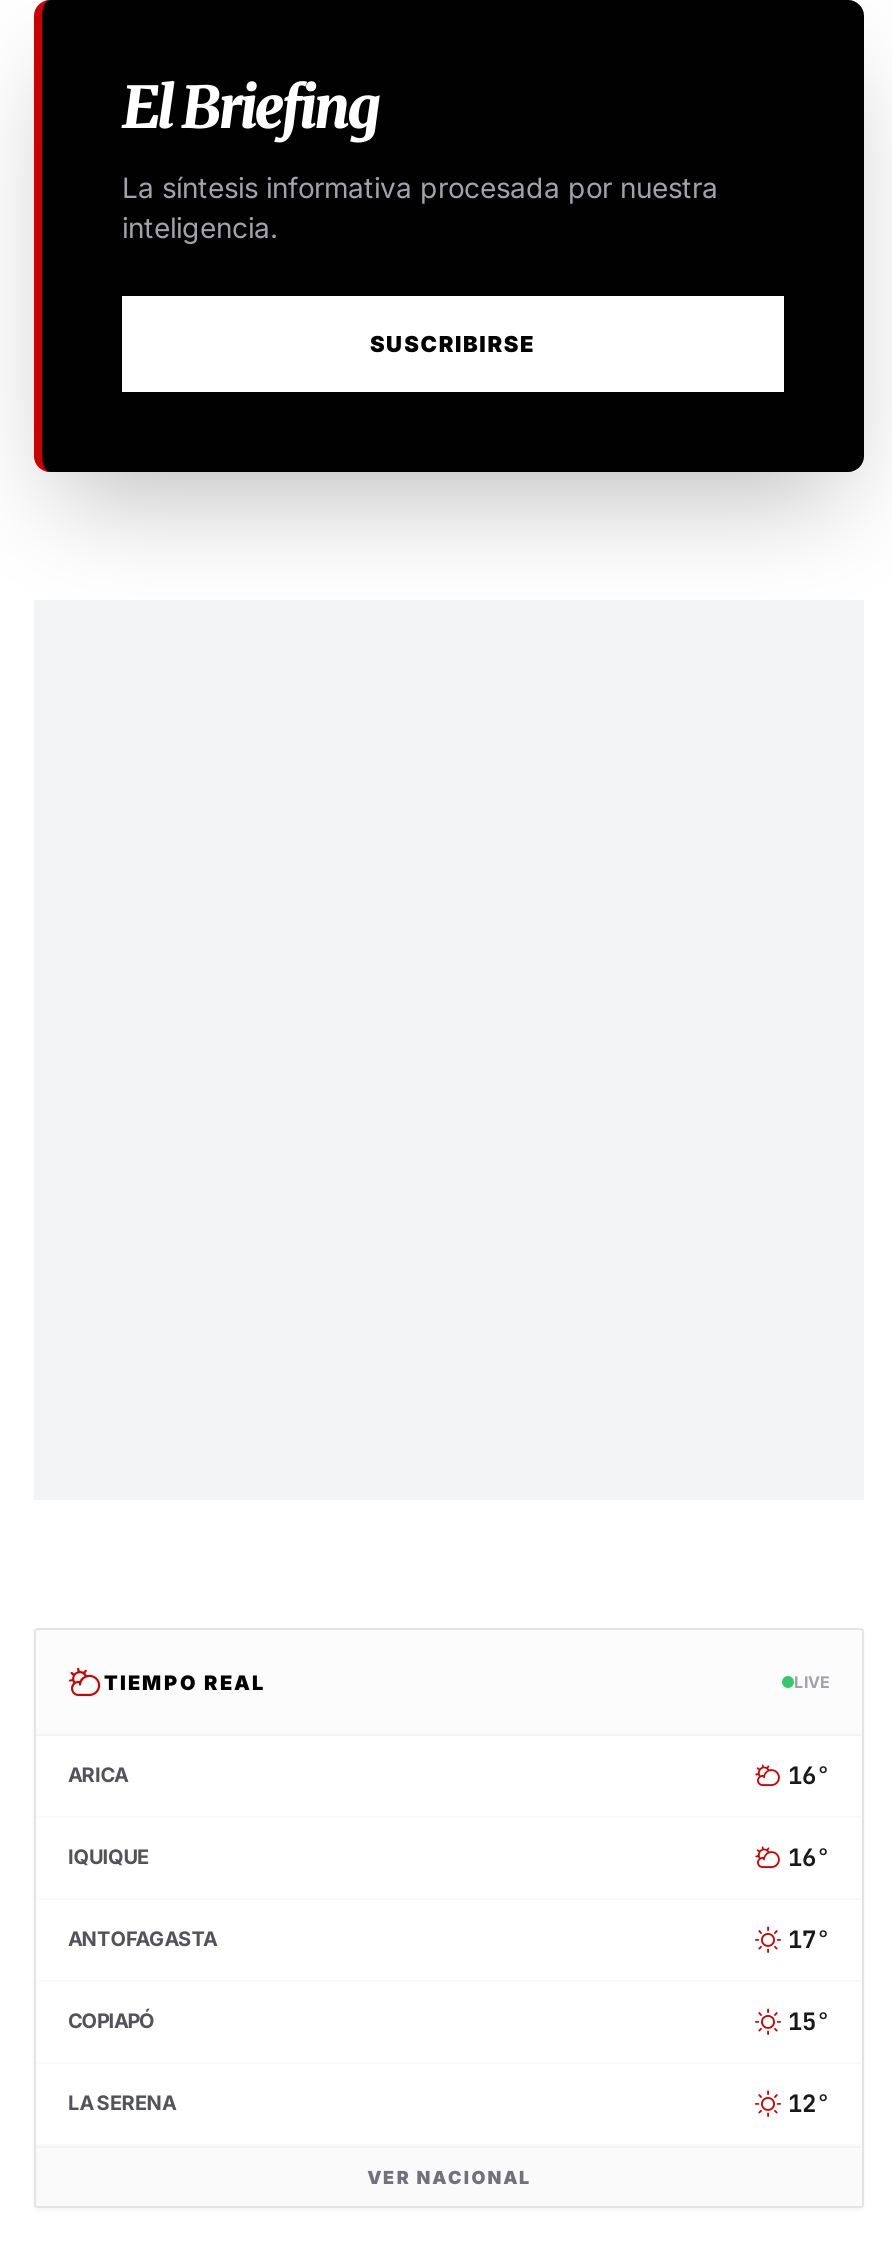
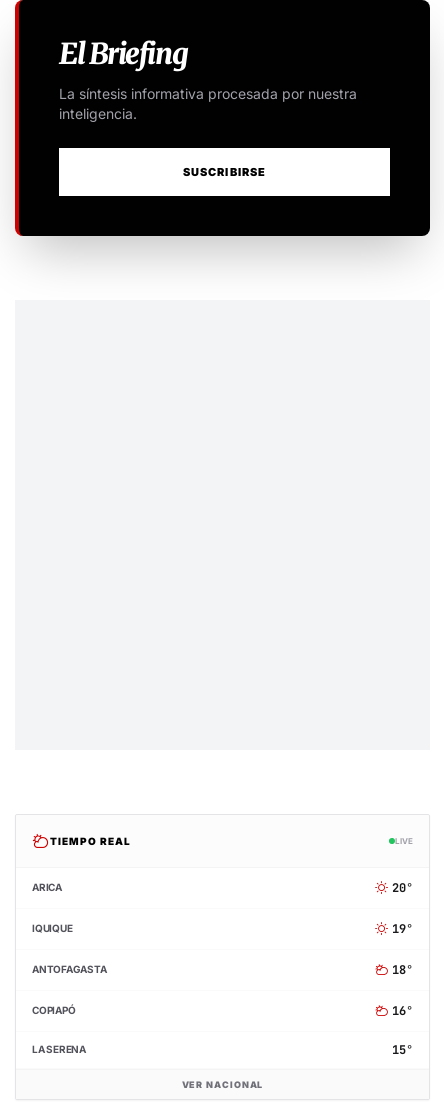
- 16°
+ 20°

- 16°
+ 19°

- 17°
+ 18°

- 15°
+ 16°

- 12°
+ 15°
